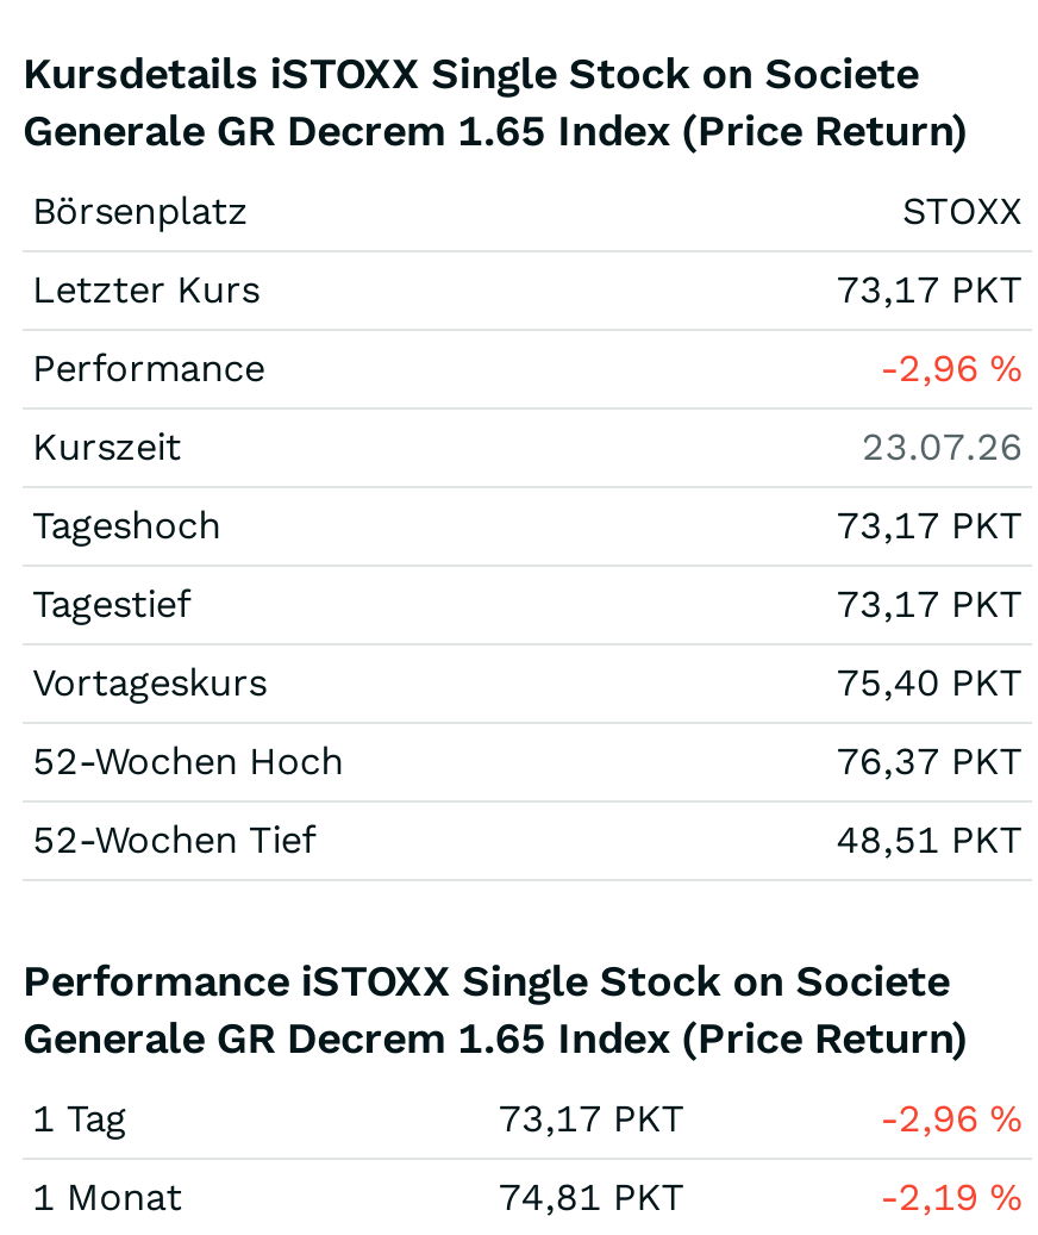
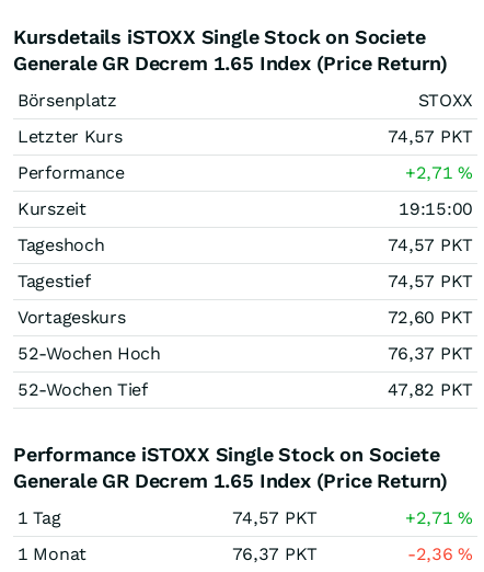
- 73,17 PKT
+ 74,57 PKT

- -2,96%
+ +2,71%

- 23.07.26
+ 19:15:00

- 73,17 PKT
+ 74,57 PKT

- 73,17 PKT
+ 74,57 PKT

- 75,40 PKT
+ 72,60 PKT

- 48,51 PKT
+ 47,82 PKT

- 73,17 PKT
+ 74,57 PKT

- -2,96%
+ +2,71%

- 74,81 PKT
+ 76,37 PKT

- -2,19%
+ -2,36%
